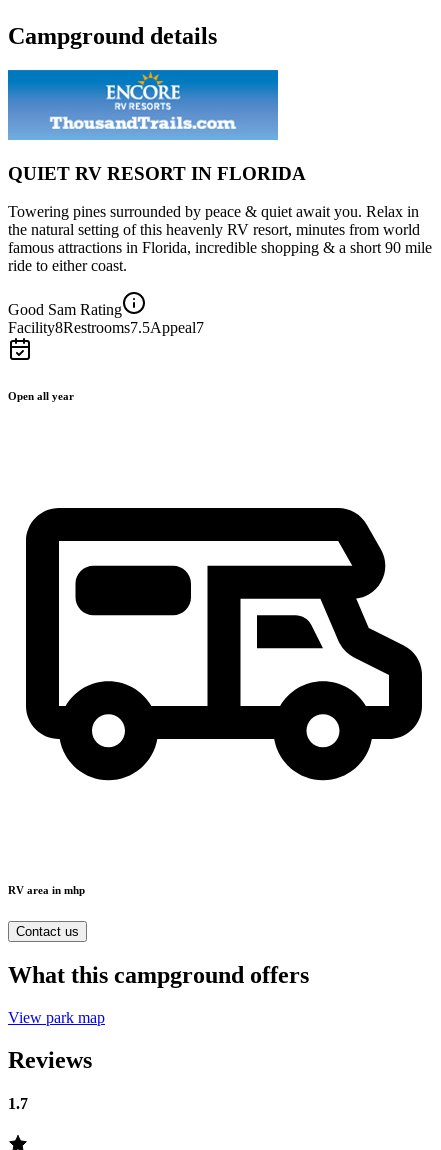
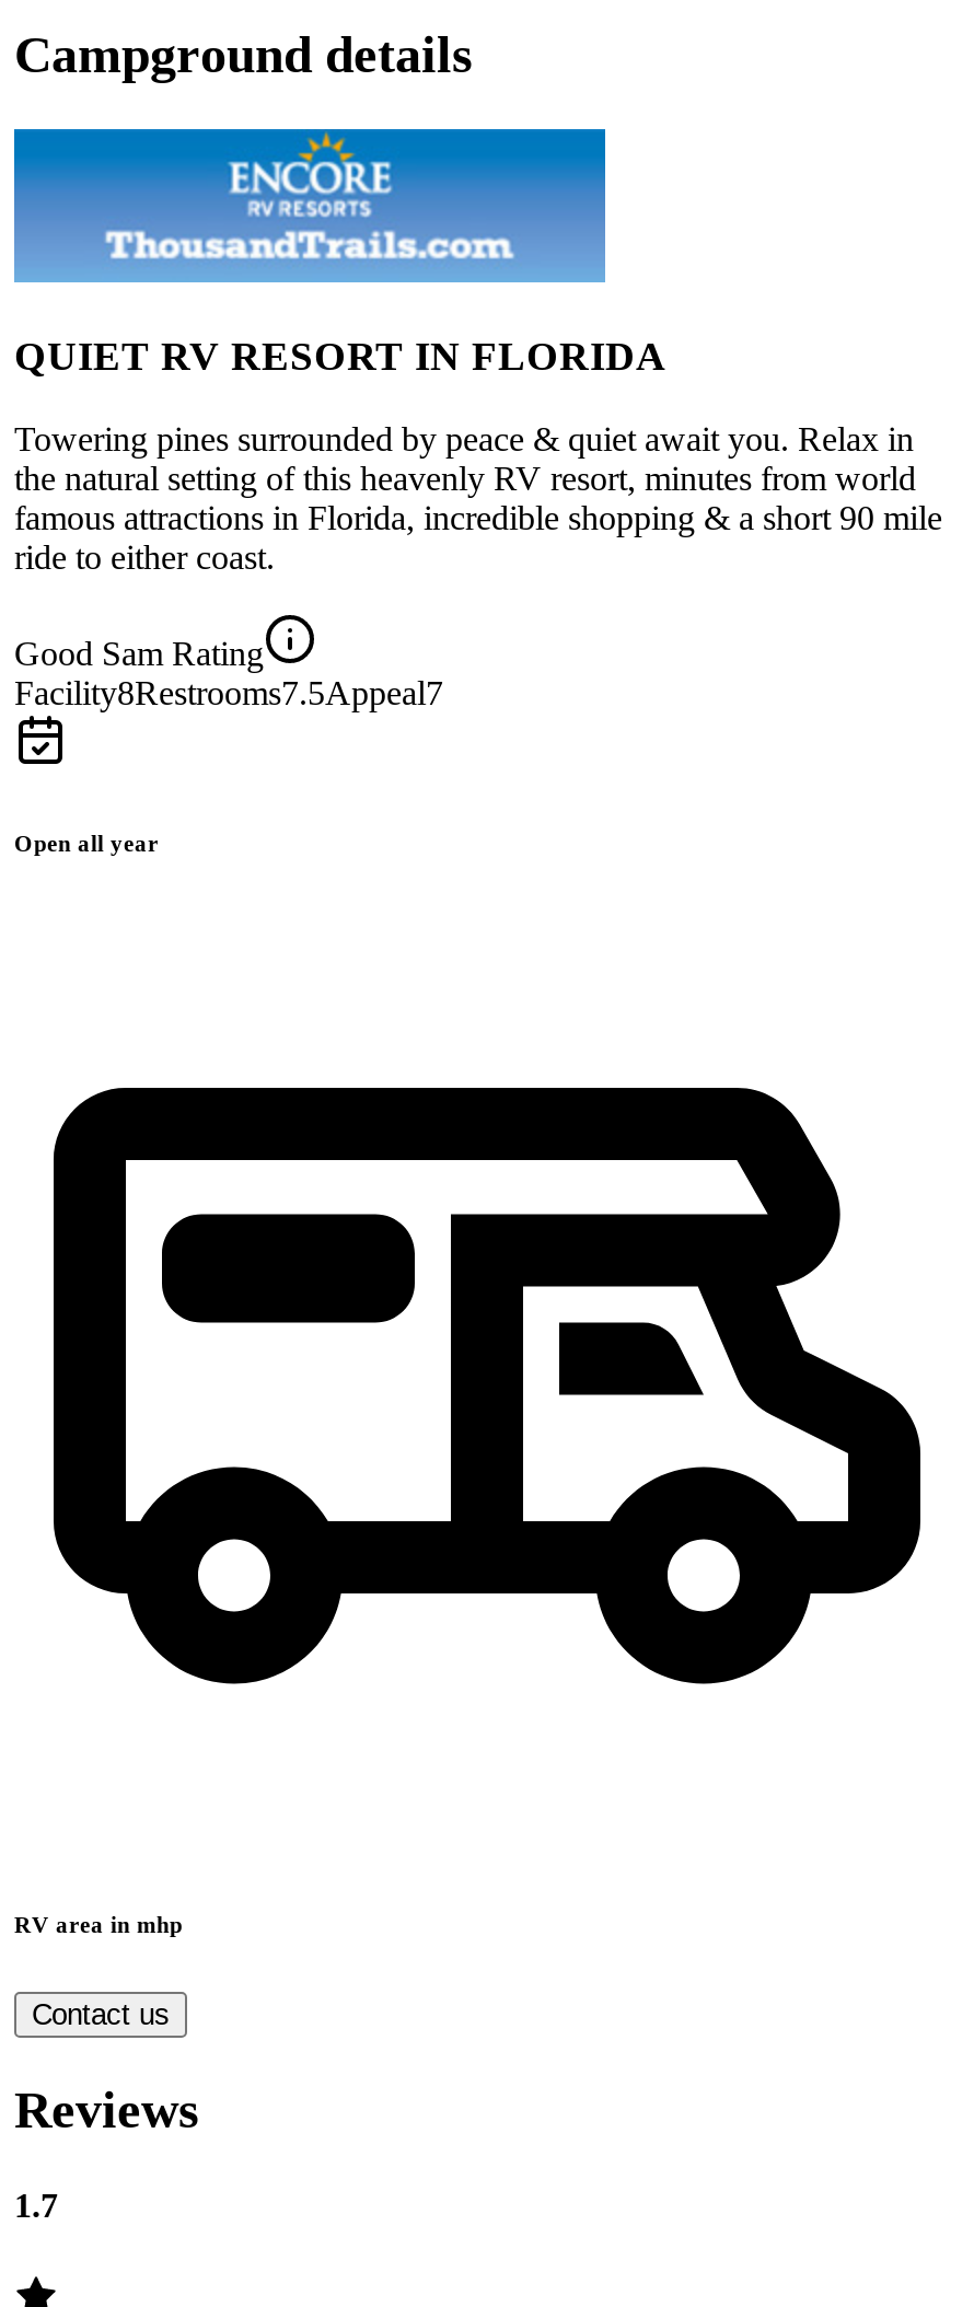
- What this campground offers
- View park map
